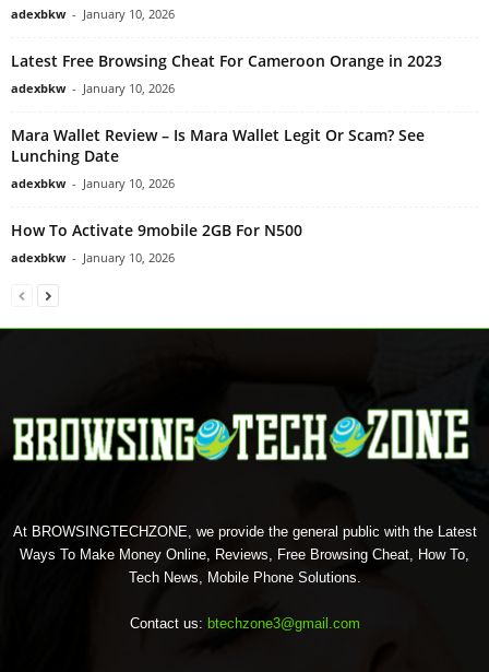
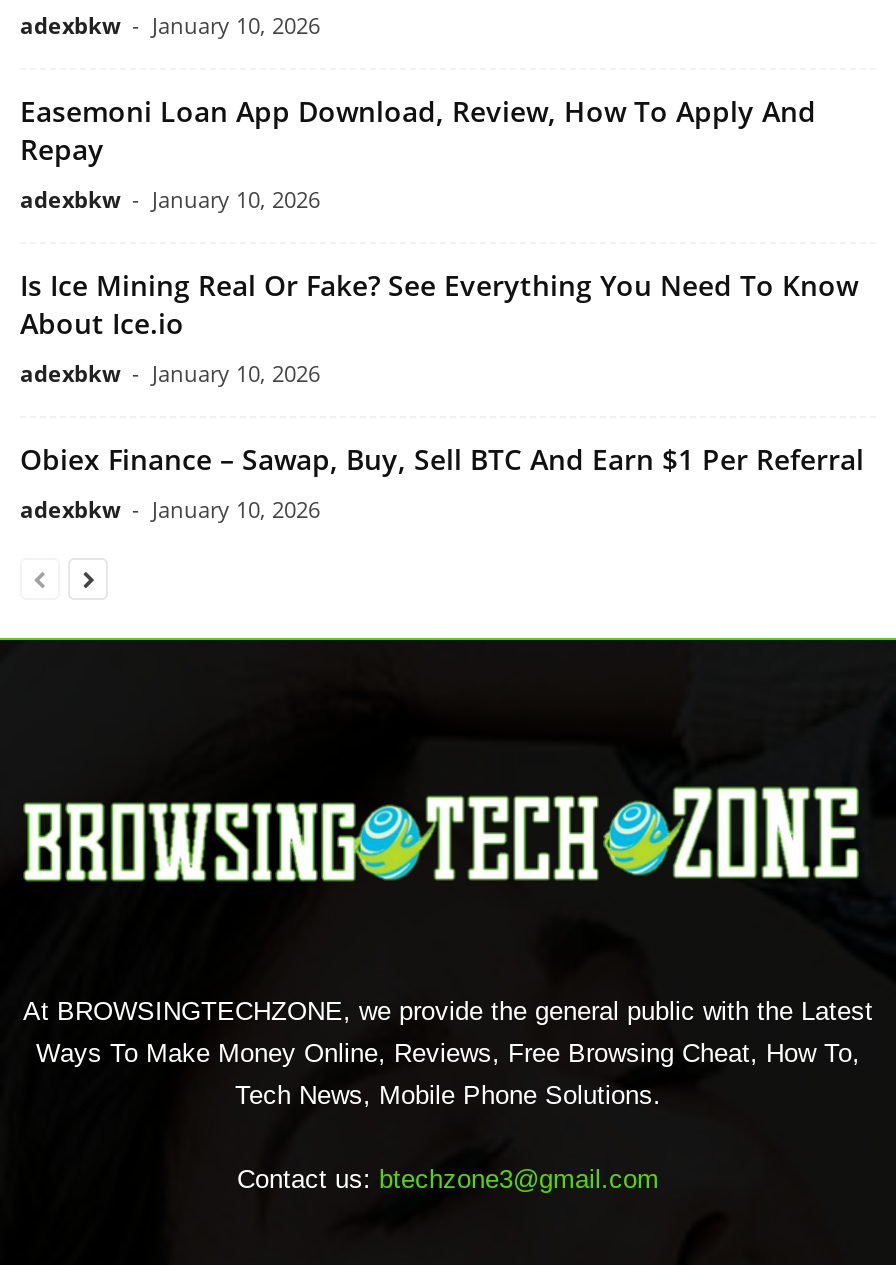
- Latest Free Browsing Cheat For Cameroon Orange in 2023
+ Easemoni Loan App Download, Review, How To Apply And
+ Repay

- Mara Wallet Review – Is Mara Wallet Legit Or Scam? See
- Lunching Date
+ Is Ice Mining Real Or Fake? See Everything You Need To Know
+ About Ice.io

- How To Activate 9mobile 2GB For N500
+ Obiex Finance – Sawap, Buy, Sell BTC And Earn $1 Per Referral
